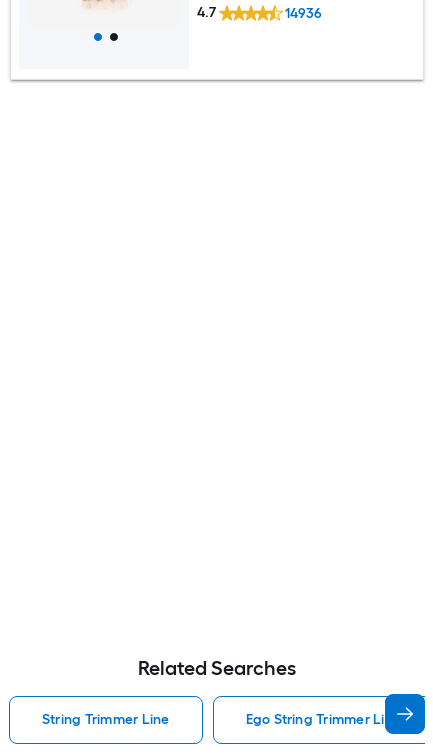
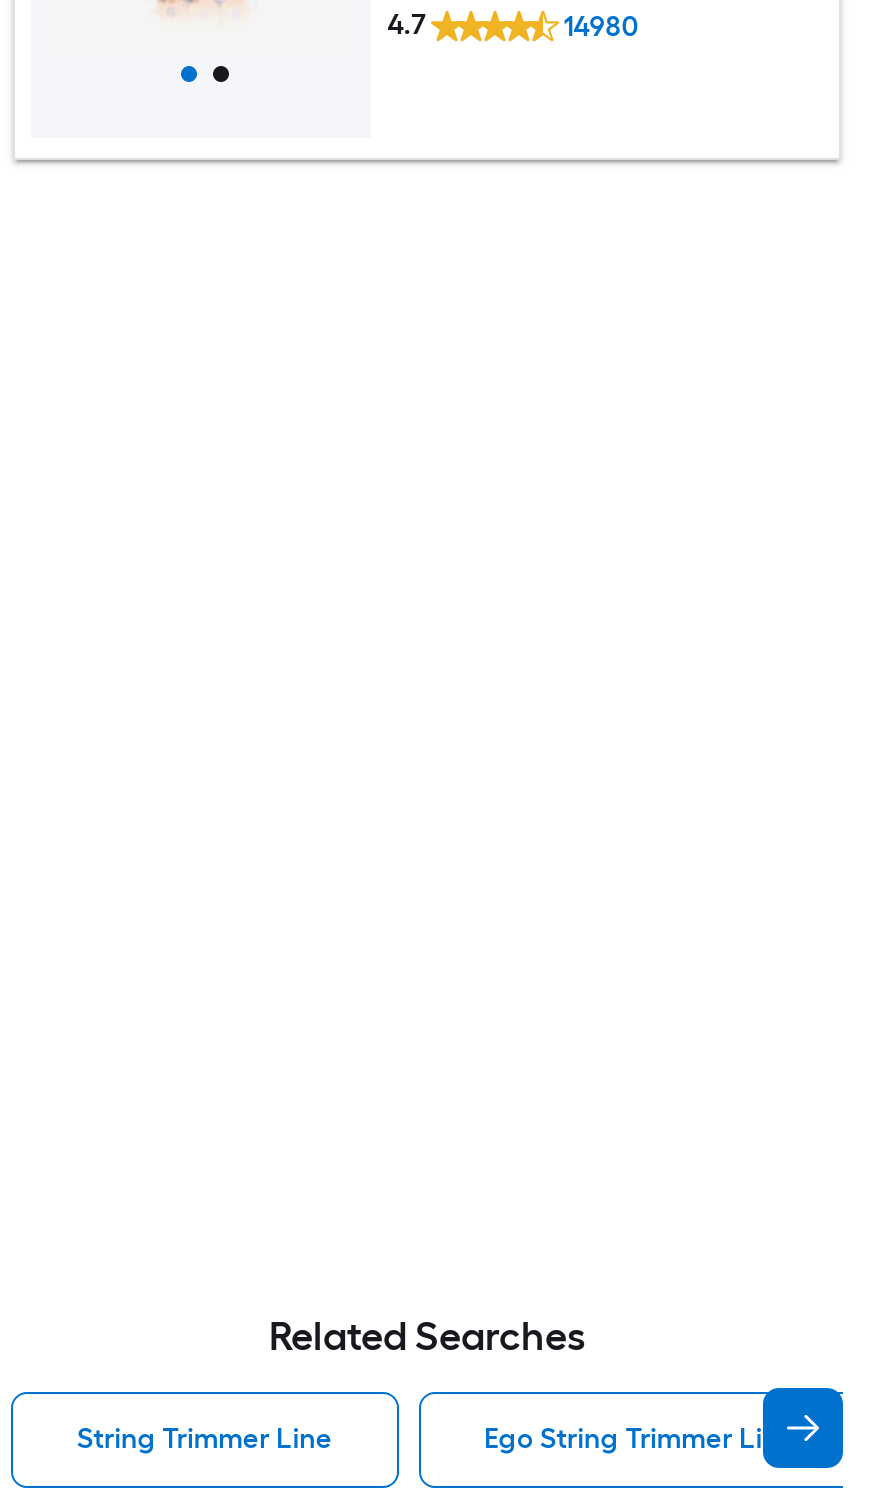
- 14936
+ 14980
